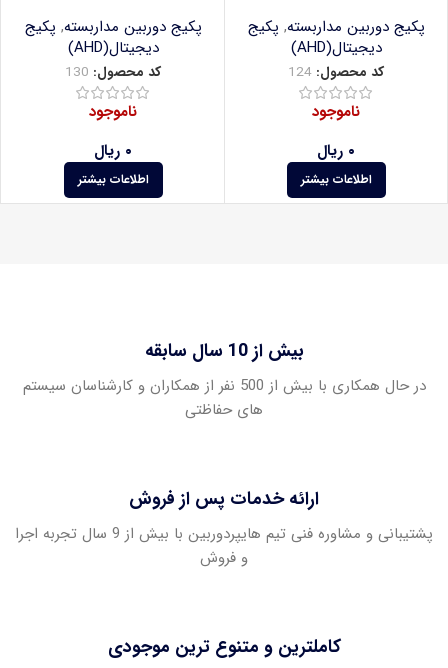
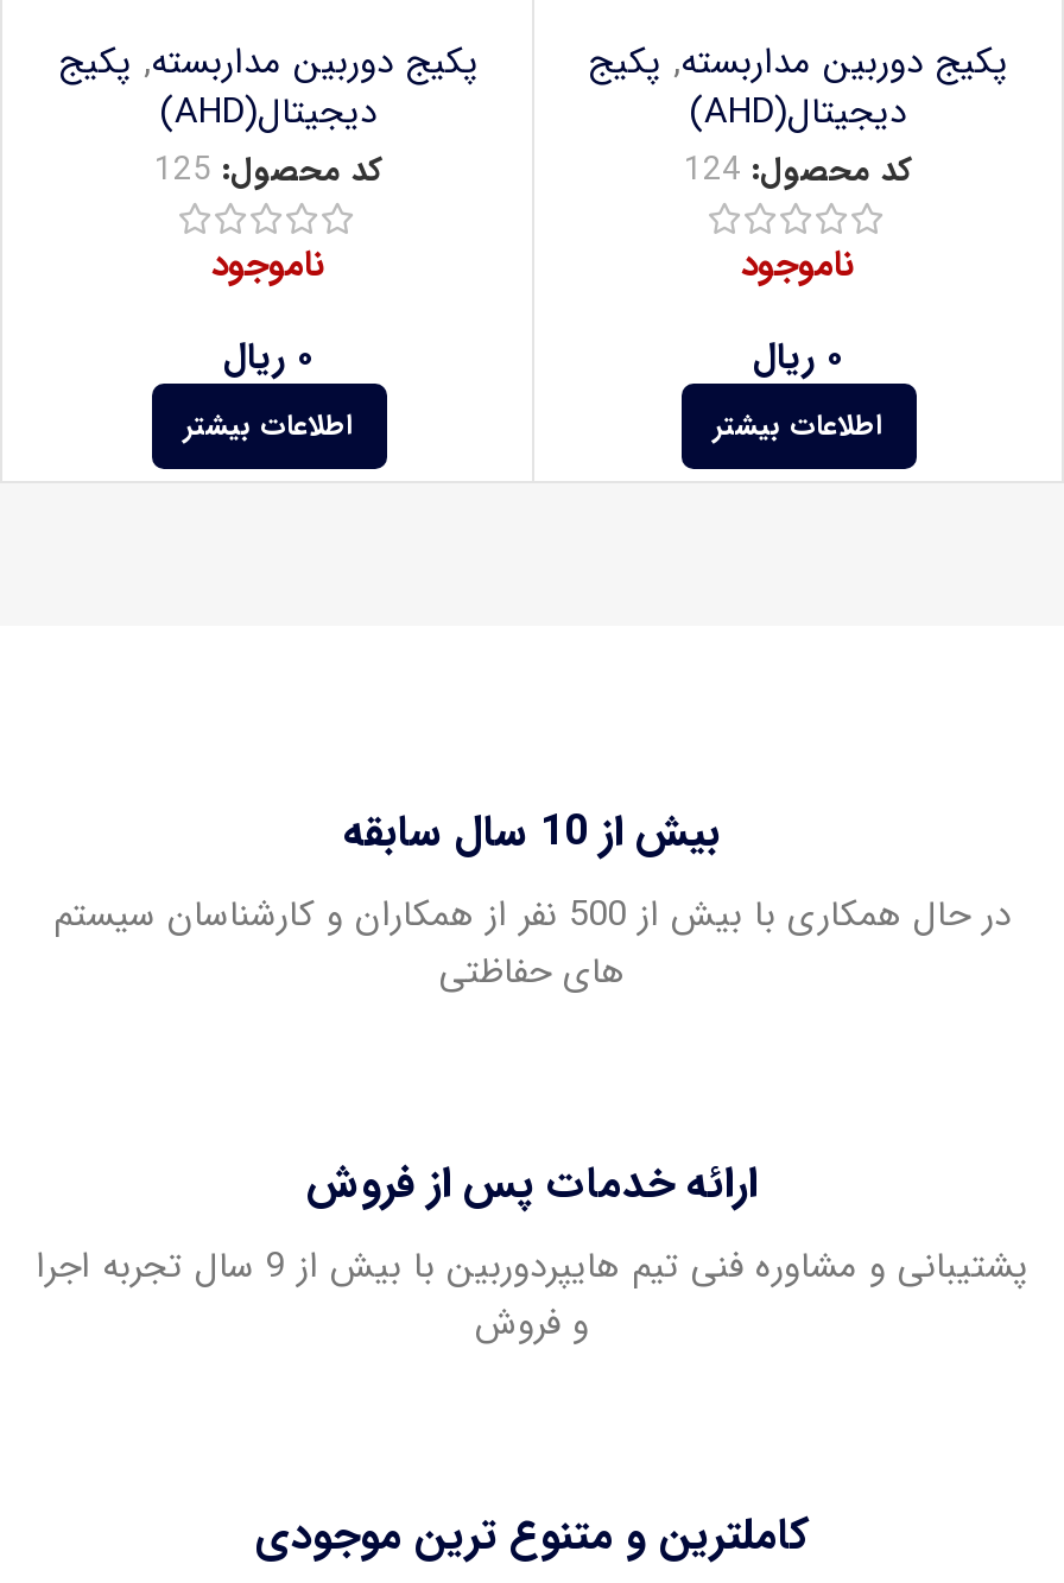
- کد محصول: 130
+ کد محصول: 125
